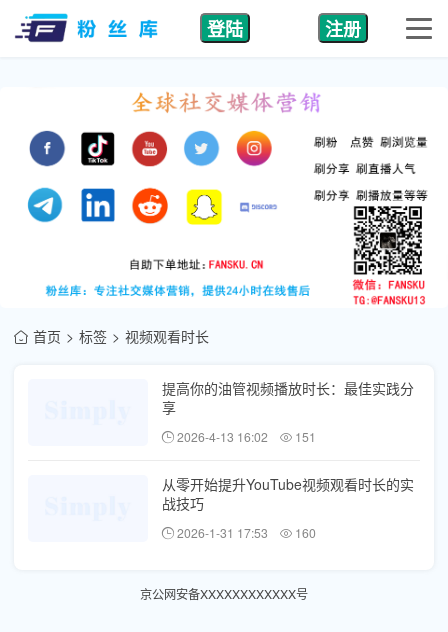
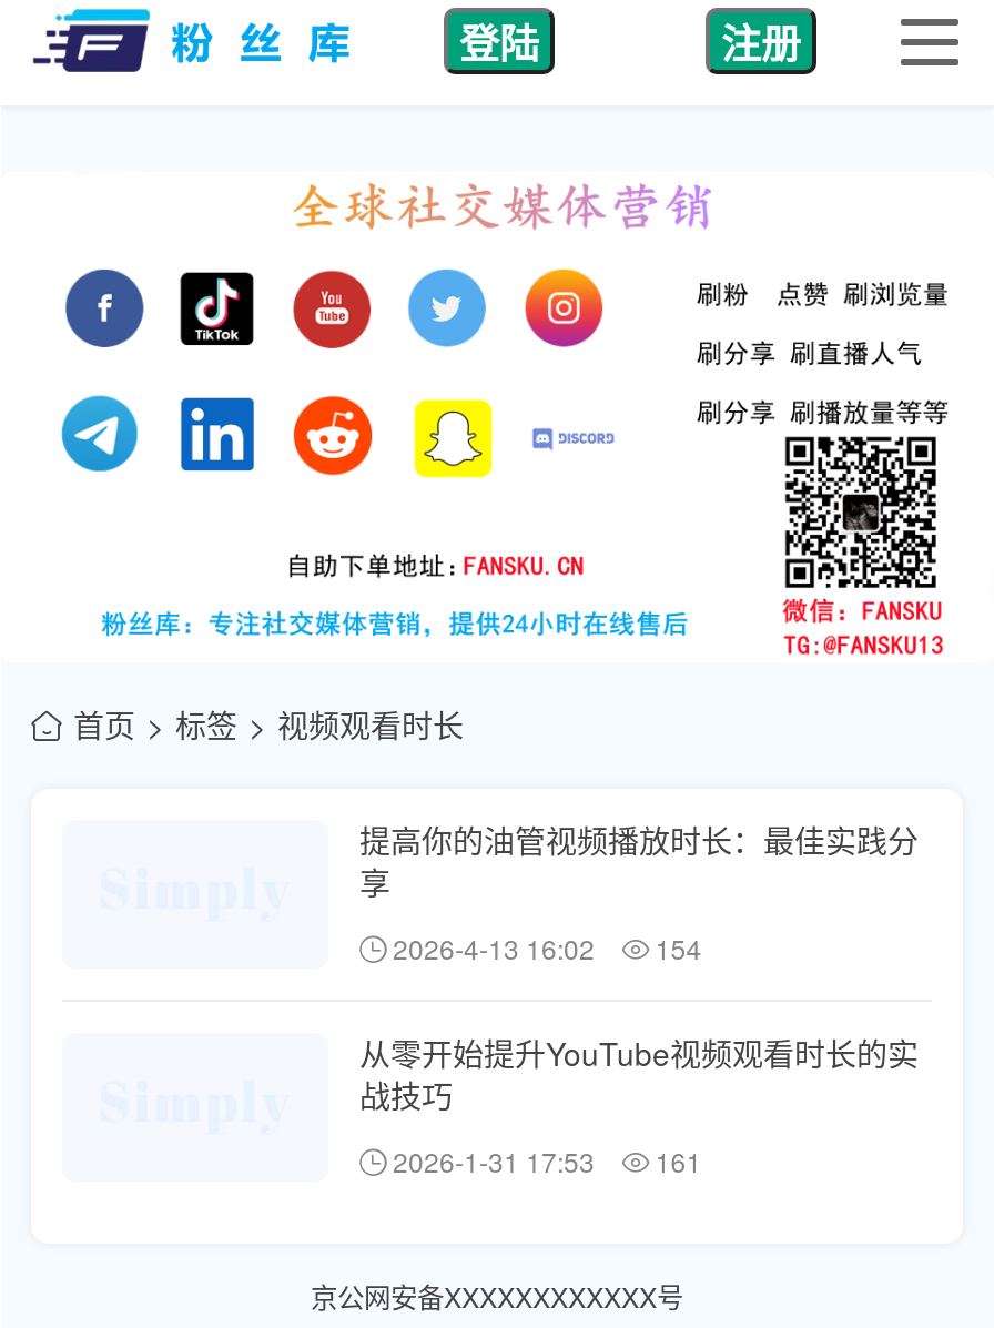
- 2026-4-13 16:02 151
+ 2026-4-13 16:02 154

- 2026-1-31 17:53 160
+ 2026-1-31 17:53 161
